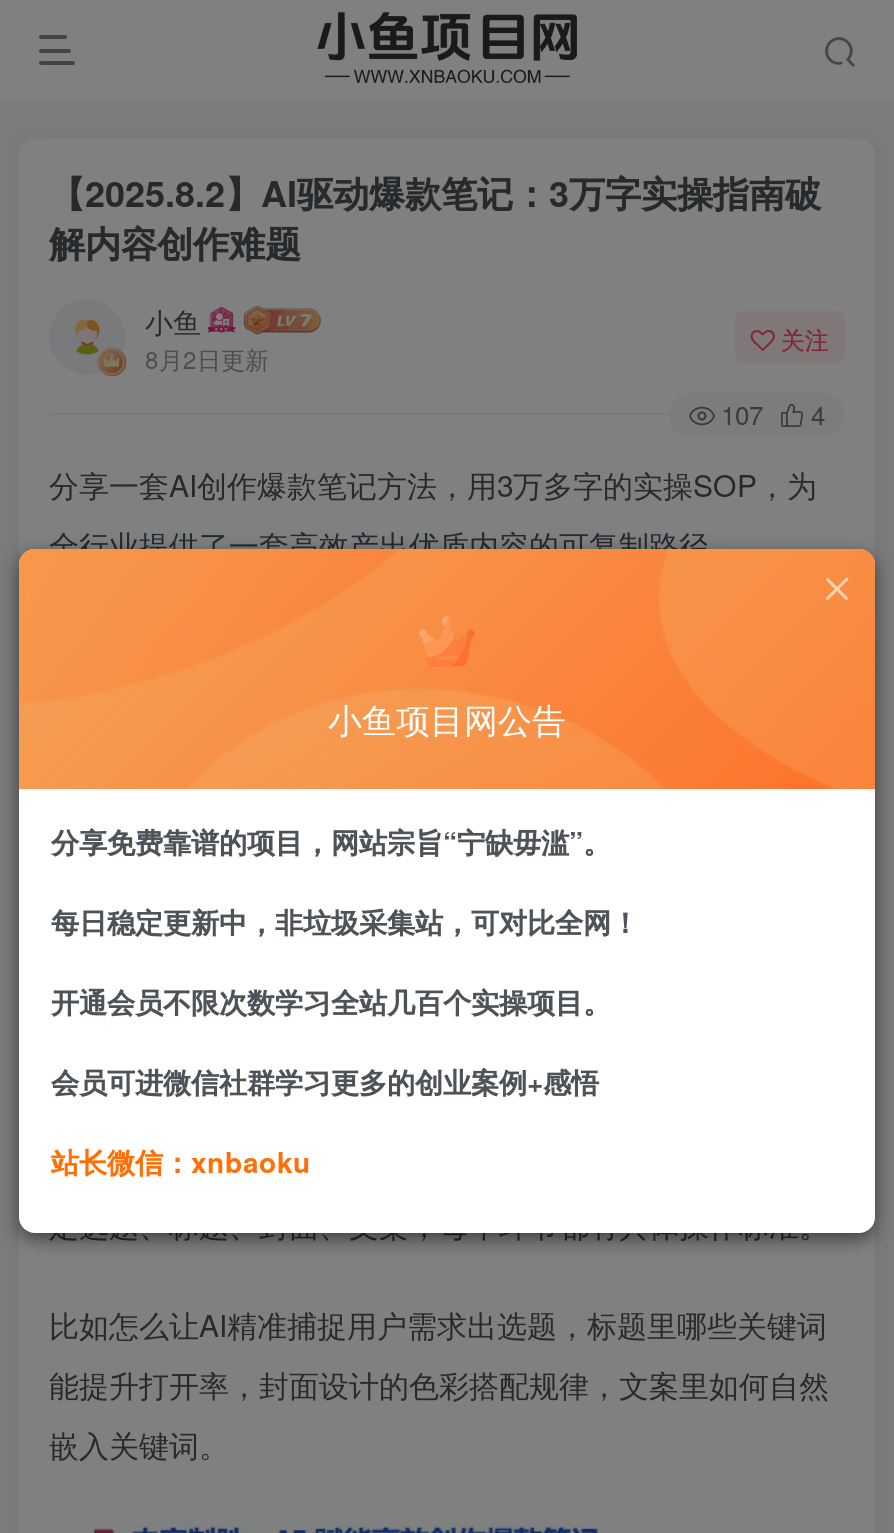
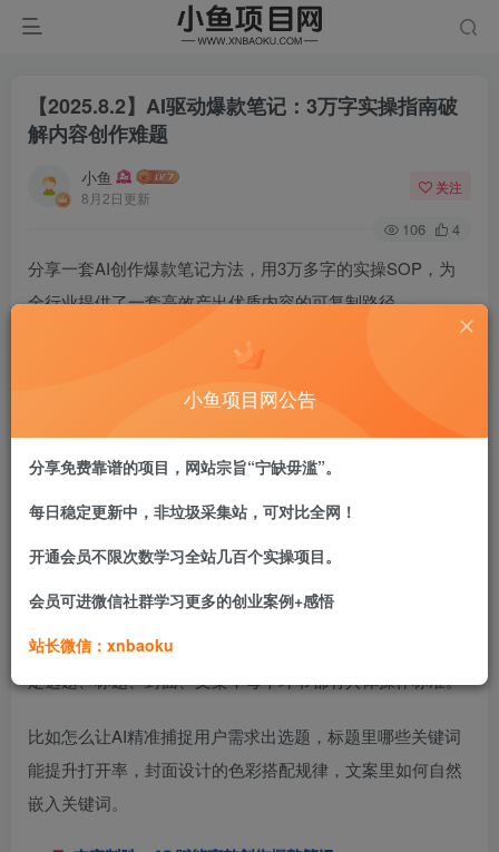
- 107 4
+ 106 4
